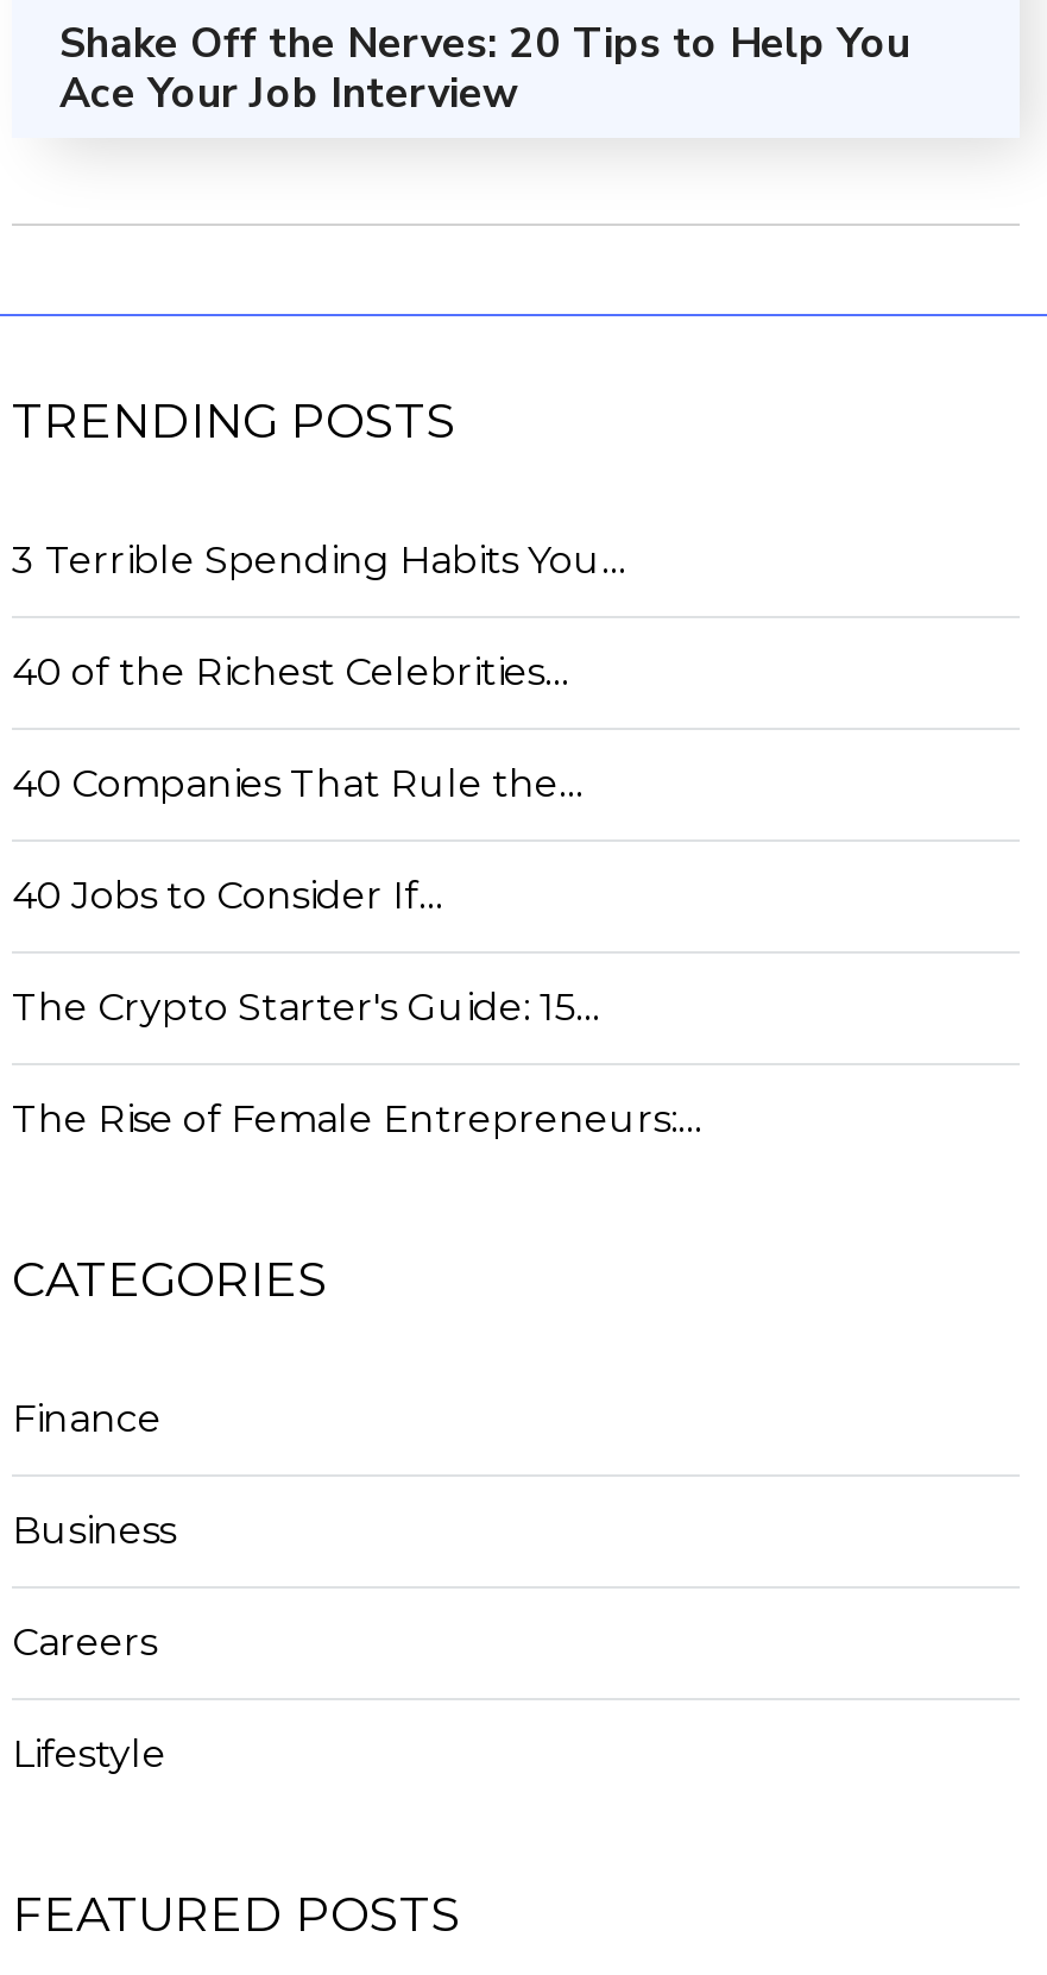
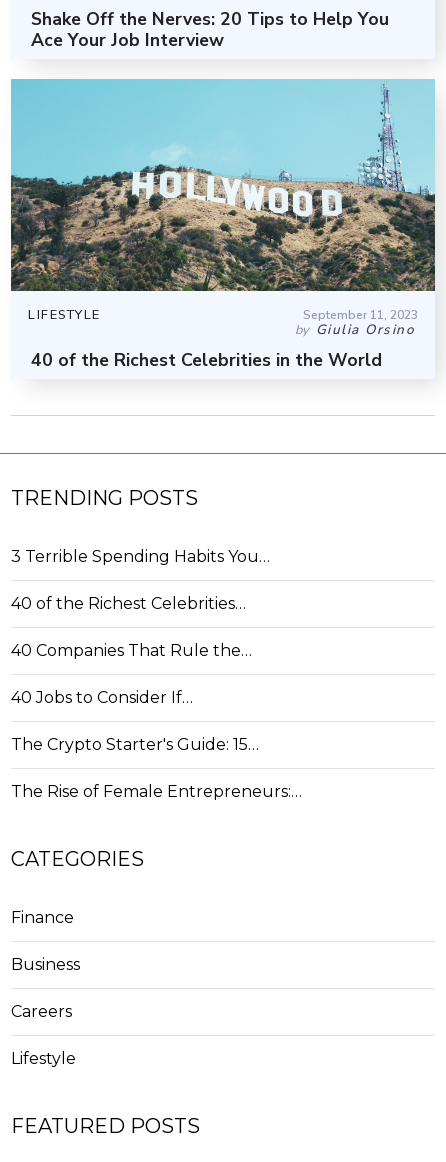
+ [image]
+ LIFESTYLE
+ September 11, 2023
+ by Giulia Orsino
+ 40 of the Richest Celebrities in the World
